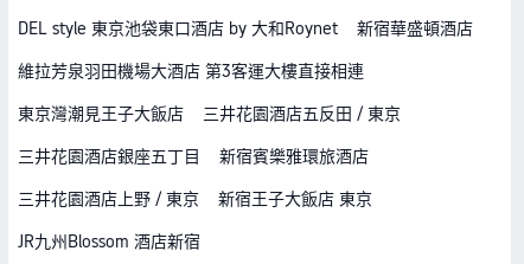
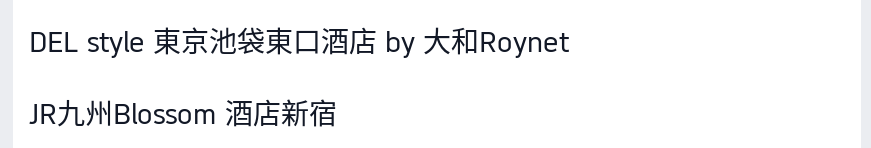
- 新宿華盛頓酒店
- 維拉芳泉羽田機場大酒店 第3客運大樓直接相連
- 東京灣潮見王子大飯店
- 三井花園酒店五反田 / 東京
- 三井花園酒店銀座五丁目
- 新宿賓樂雅環旅酒店
- 三井花園酒店上野 / 東京
- 新宿王子大飯店 東京
